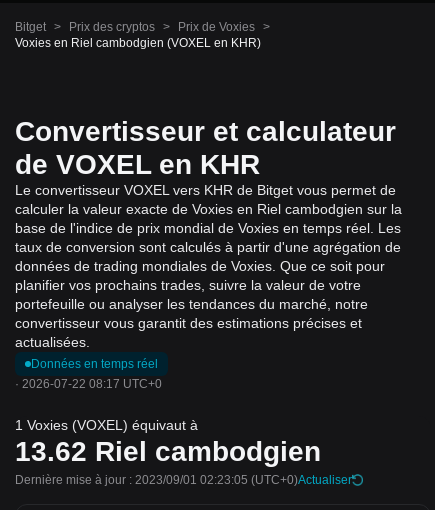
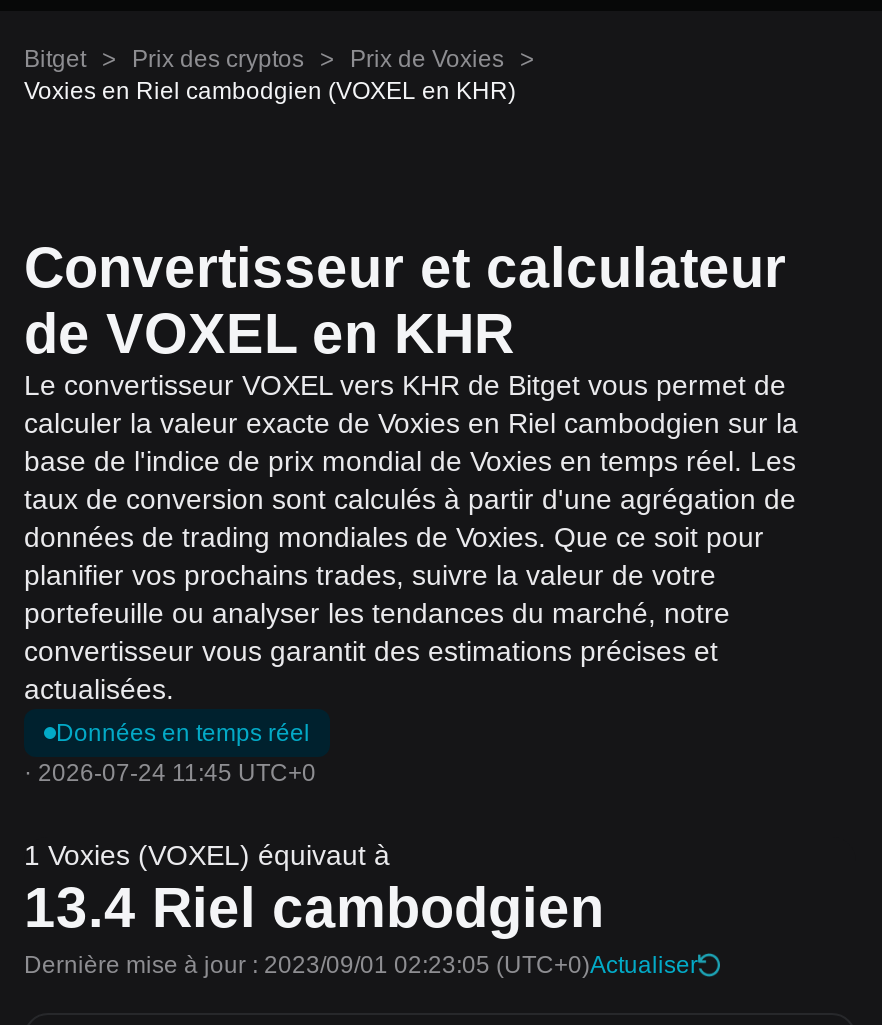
- · 2026-07-22 08:17 UTC+0
+ · 2026-07-24 11:45 UTC+0

- 13.62 Riel cambodgien
+ 13.4 Riel cambodgien
